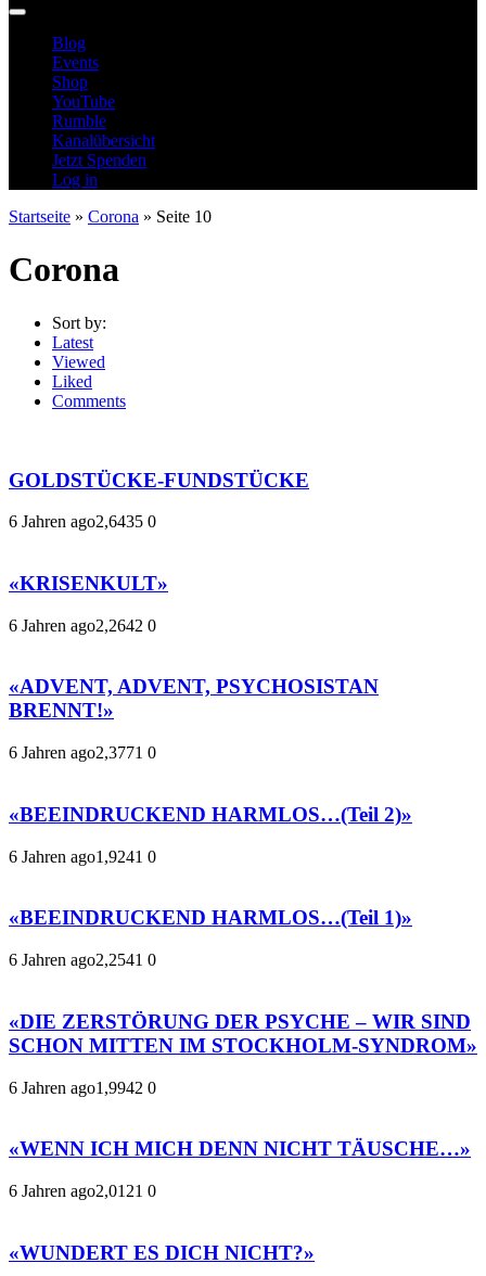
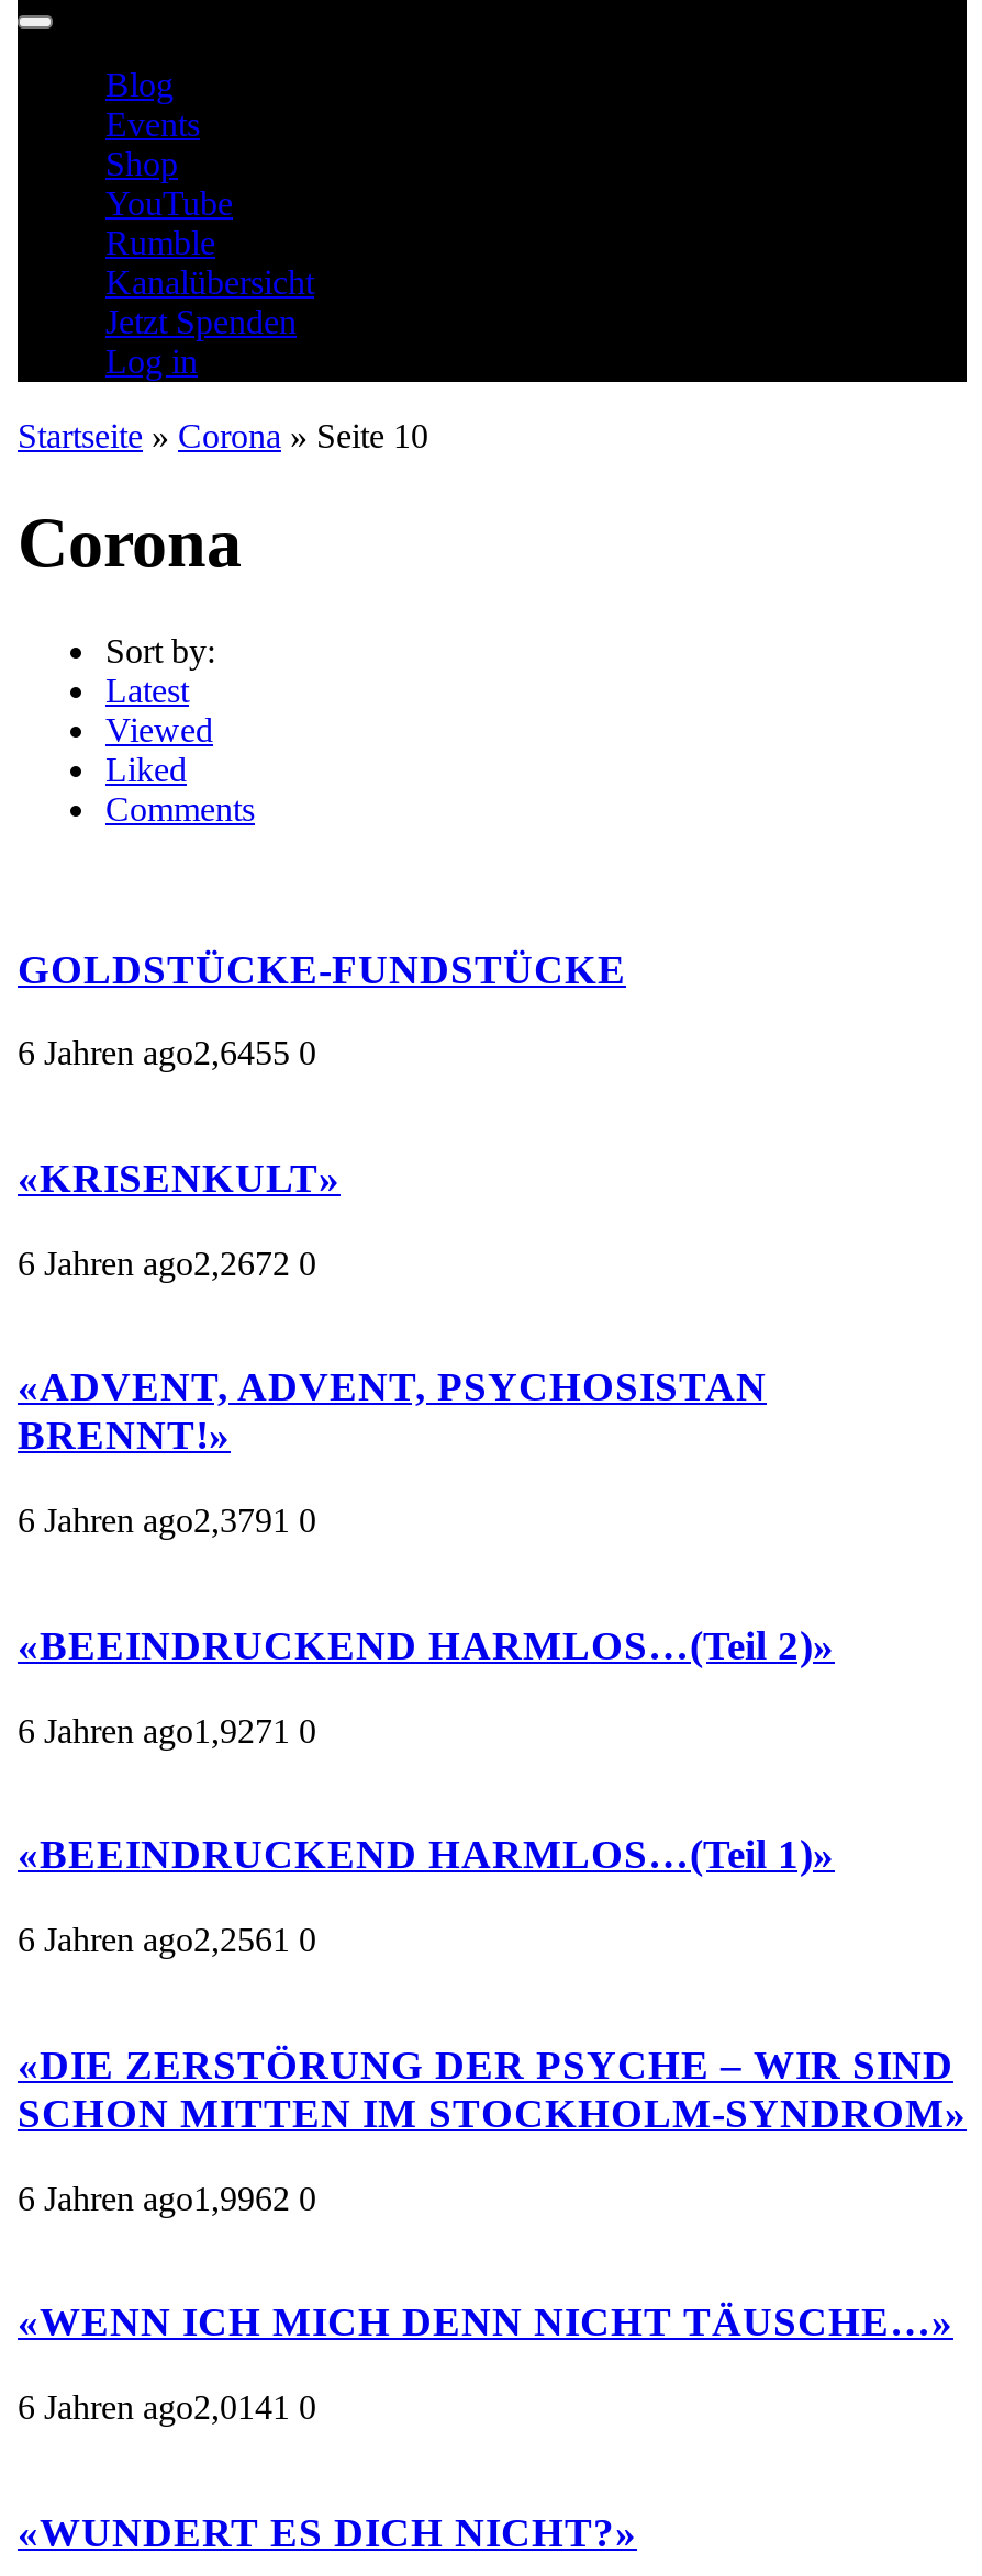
- 6 Jahren ago2,6435 0
+ 6 Jahren ago2,6455 0

- 6 Jahren ago2,2642 0
+ 6 Jahren ago2,2672 0

- 6 Jahren ago2,3771 0
+ 6 Jahren ago2,3791 0

- 6 Jahren ago1,9241 0
+ 6 Jahren ago1,9271 0

- 6 Jahren ago2,2541 0
+ 6 Jahren ago2,2561 0

- 6 Jahren ago1,9942 0
+ 6 Jahren ago1,9962 0

- 6 Jahren ago2,0121 0
+ 6 Jahren ago2,0141 0
